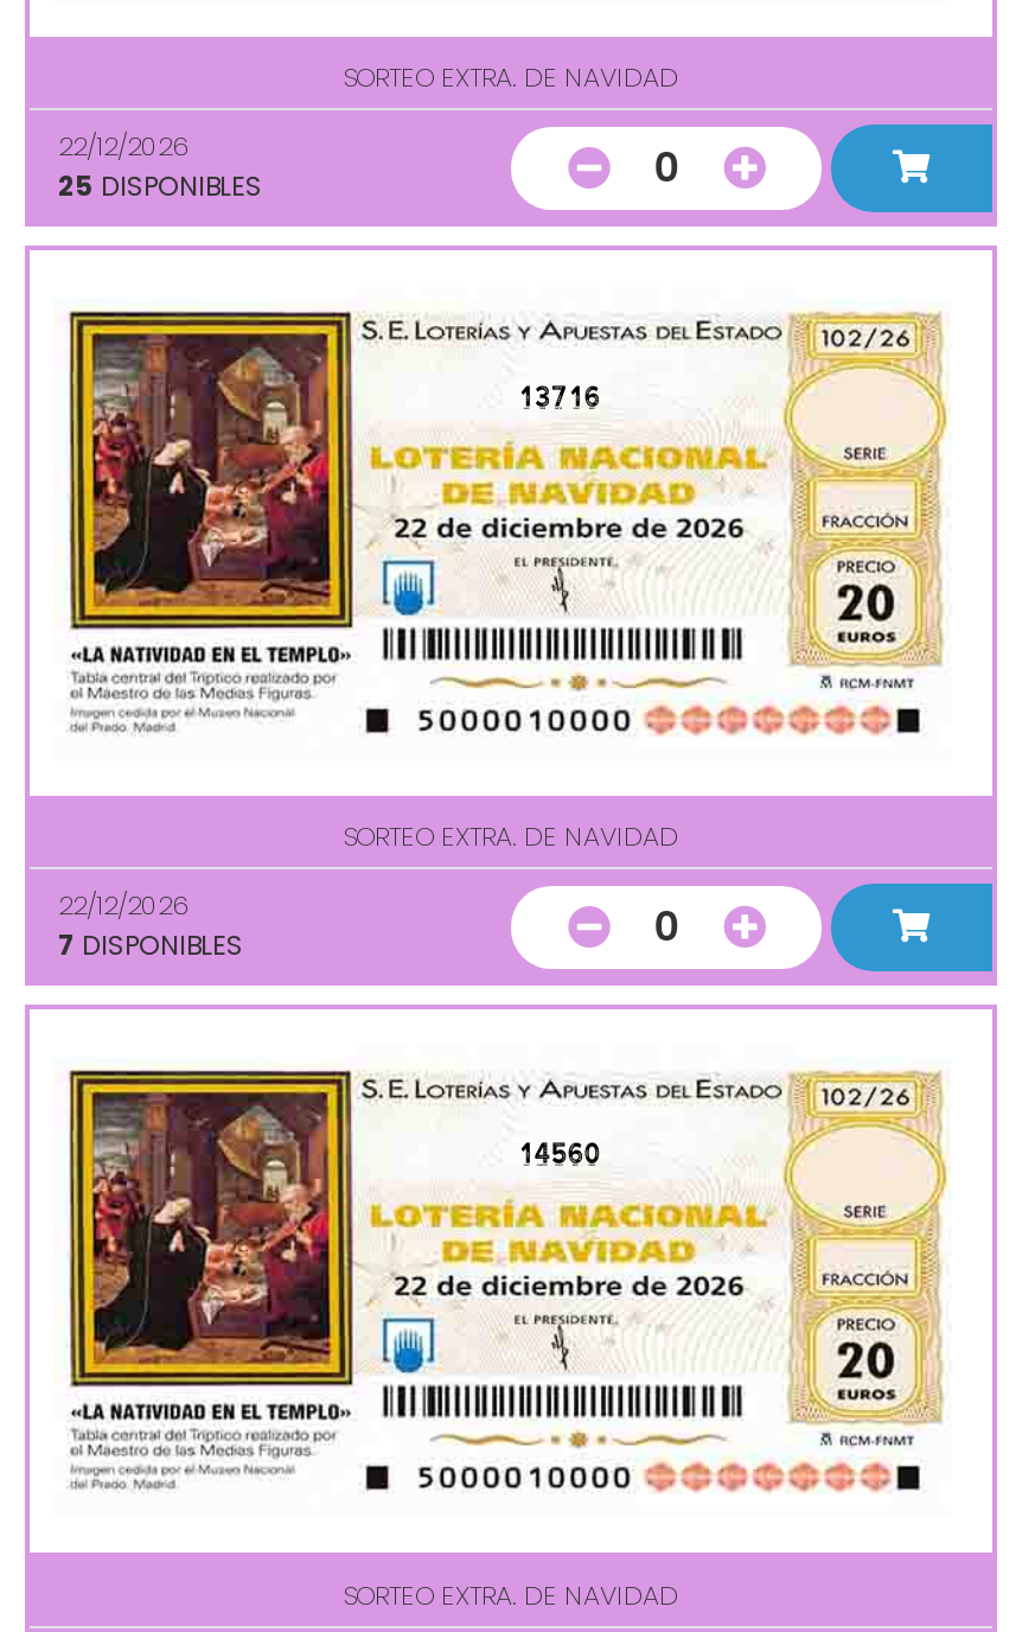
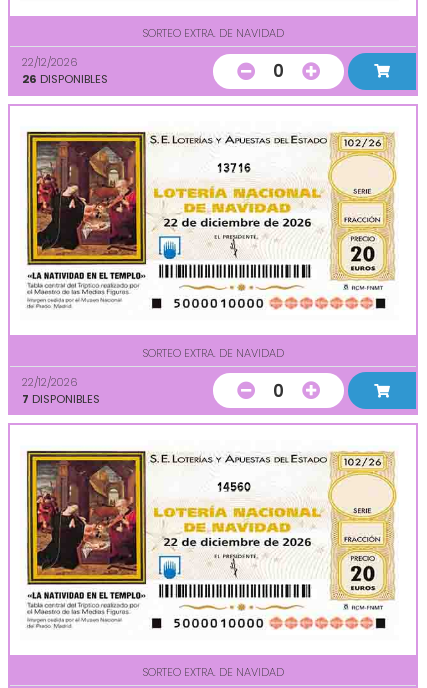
- 25 DISPONIBLES
+ 26 DISPONIBLES
